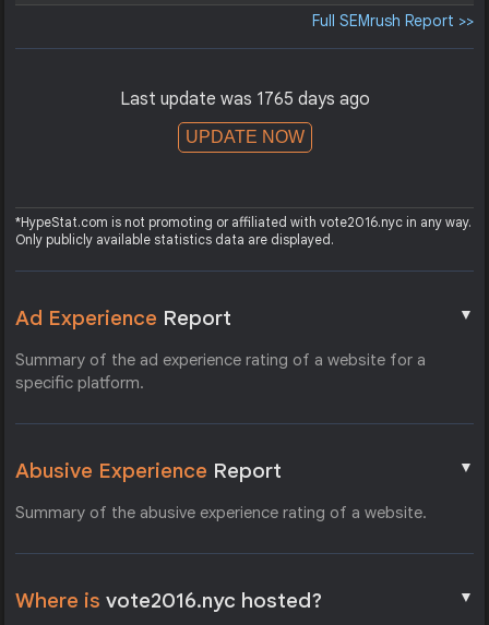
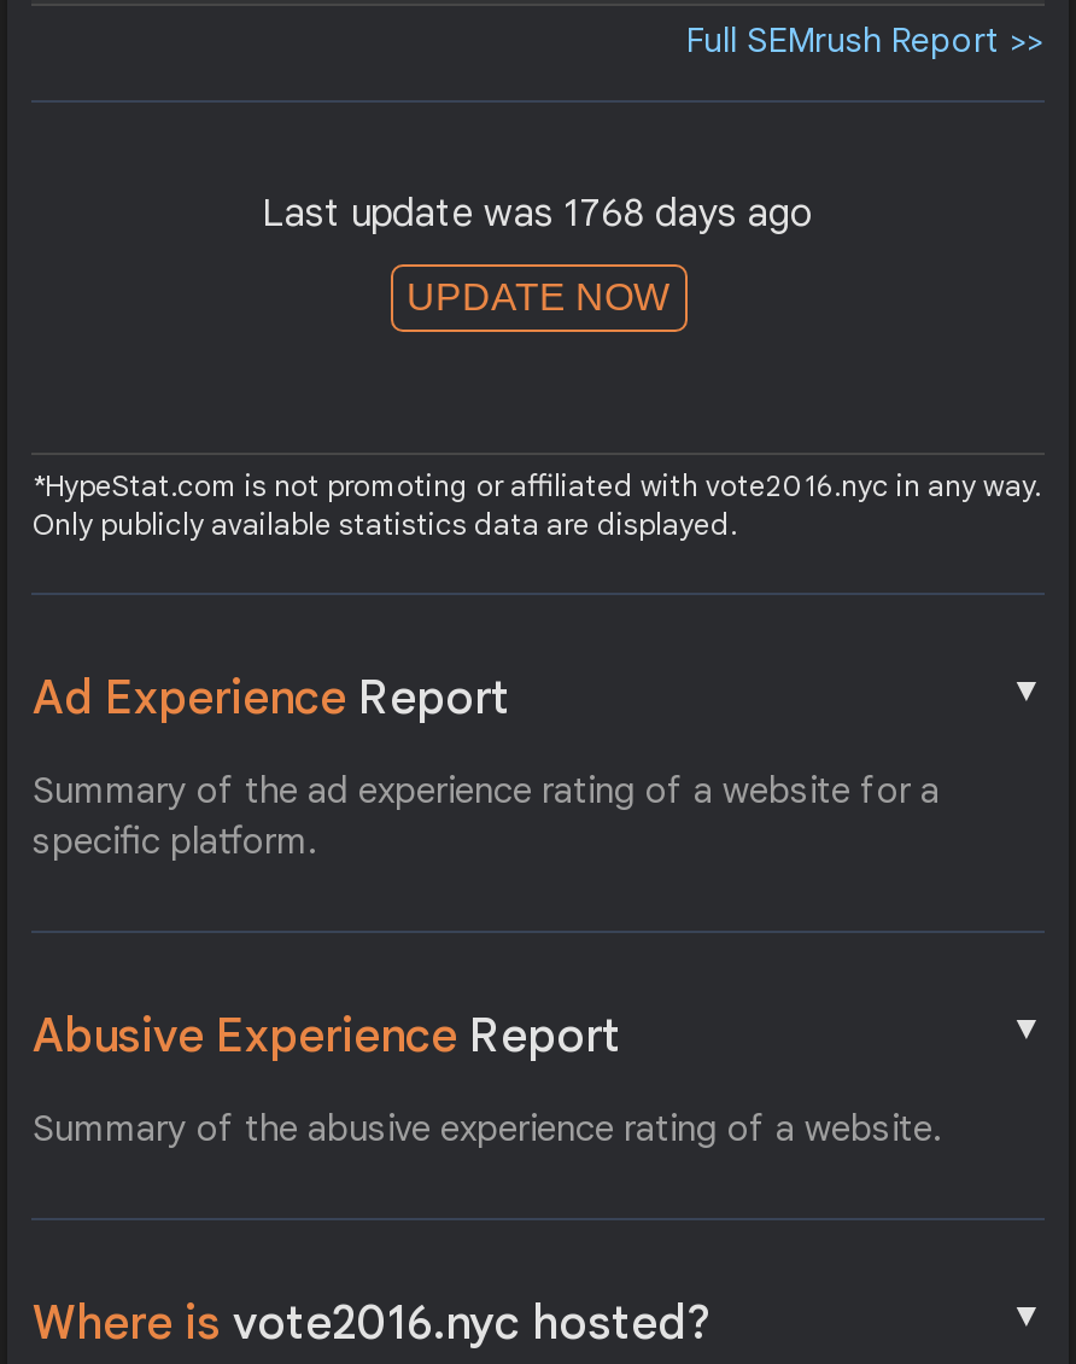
- Last update was 1765 days ago
+ Last update was 1768 days ago
